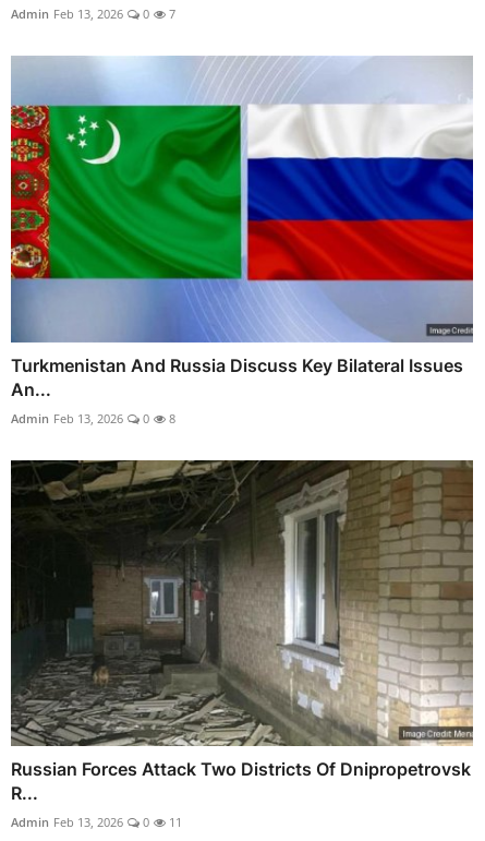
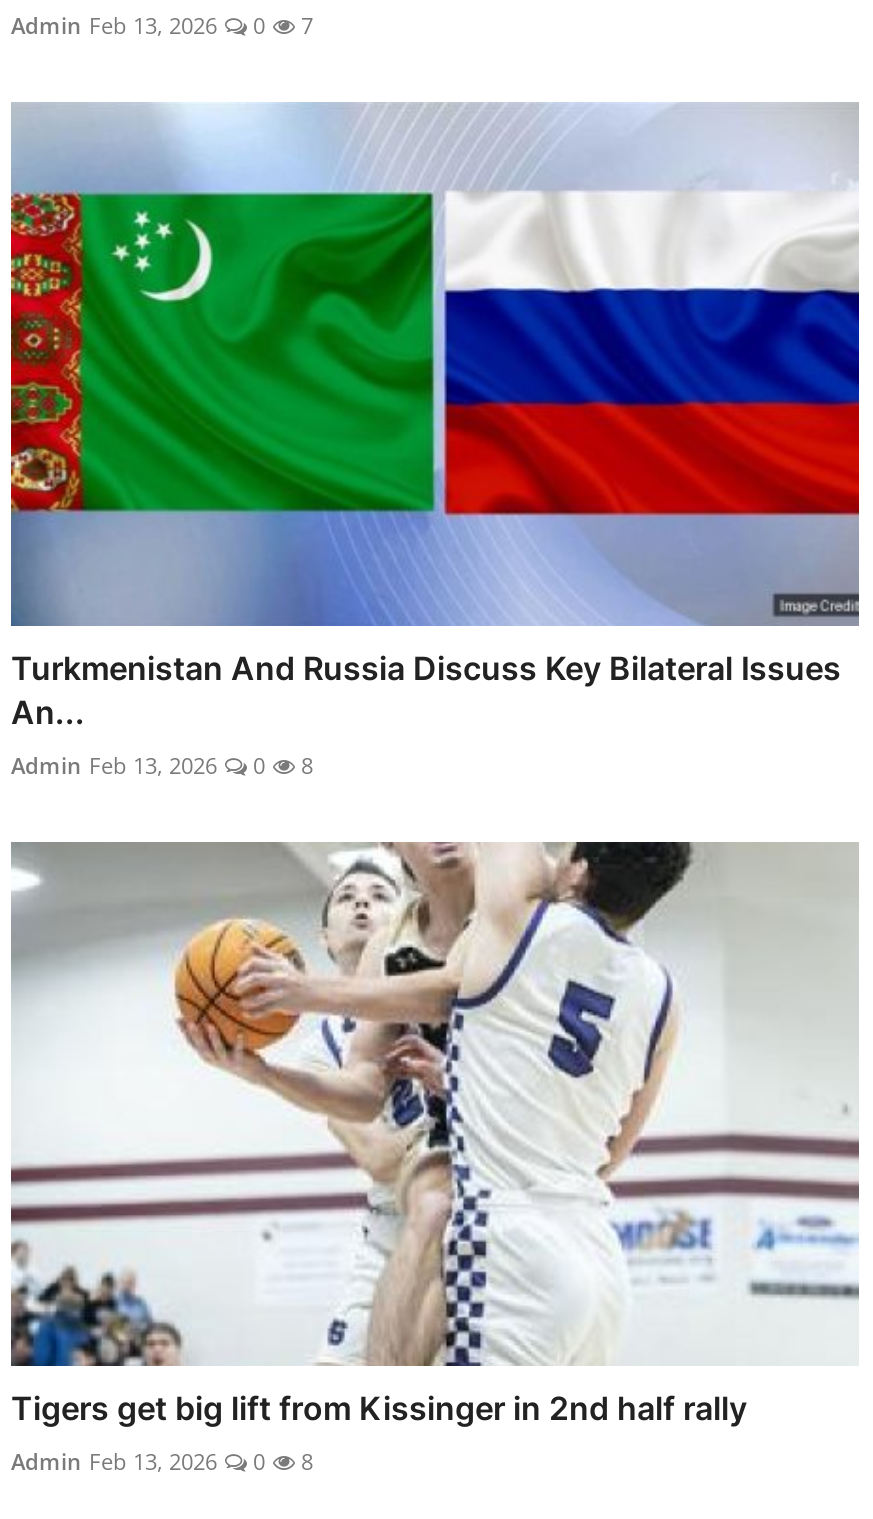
- [image]
- Russian Forces Attack Two Districts Of Dnipropetrovsk
- R...
+ [image]
+ Tigers get big lift from Kissinger in 2nd half rally

- Admin Feb 13, 2026 0 11
+ Admin Feb 13, 2026 0 8
